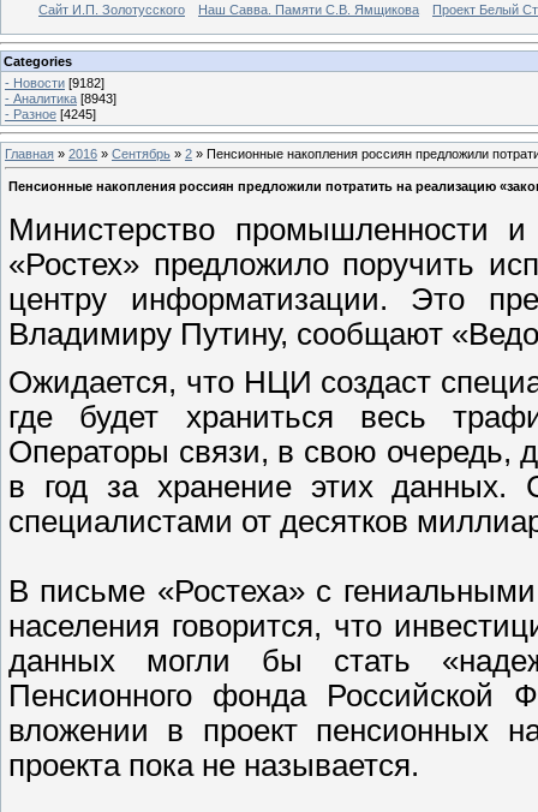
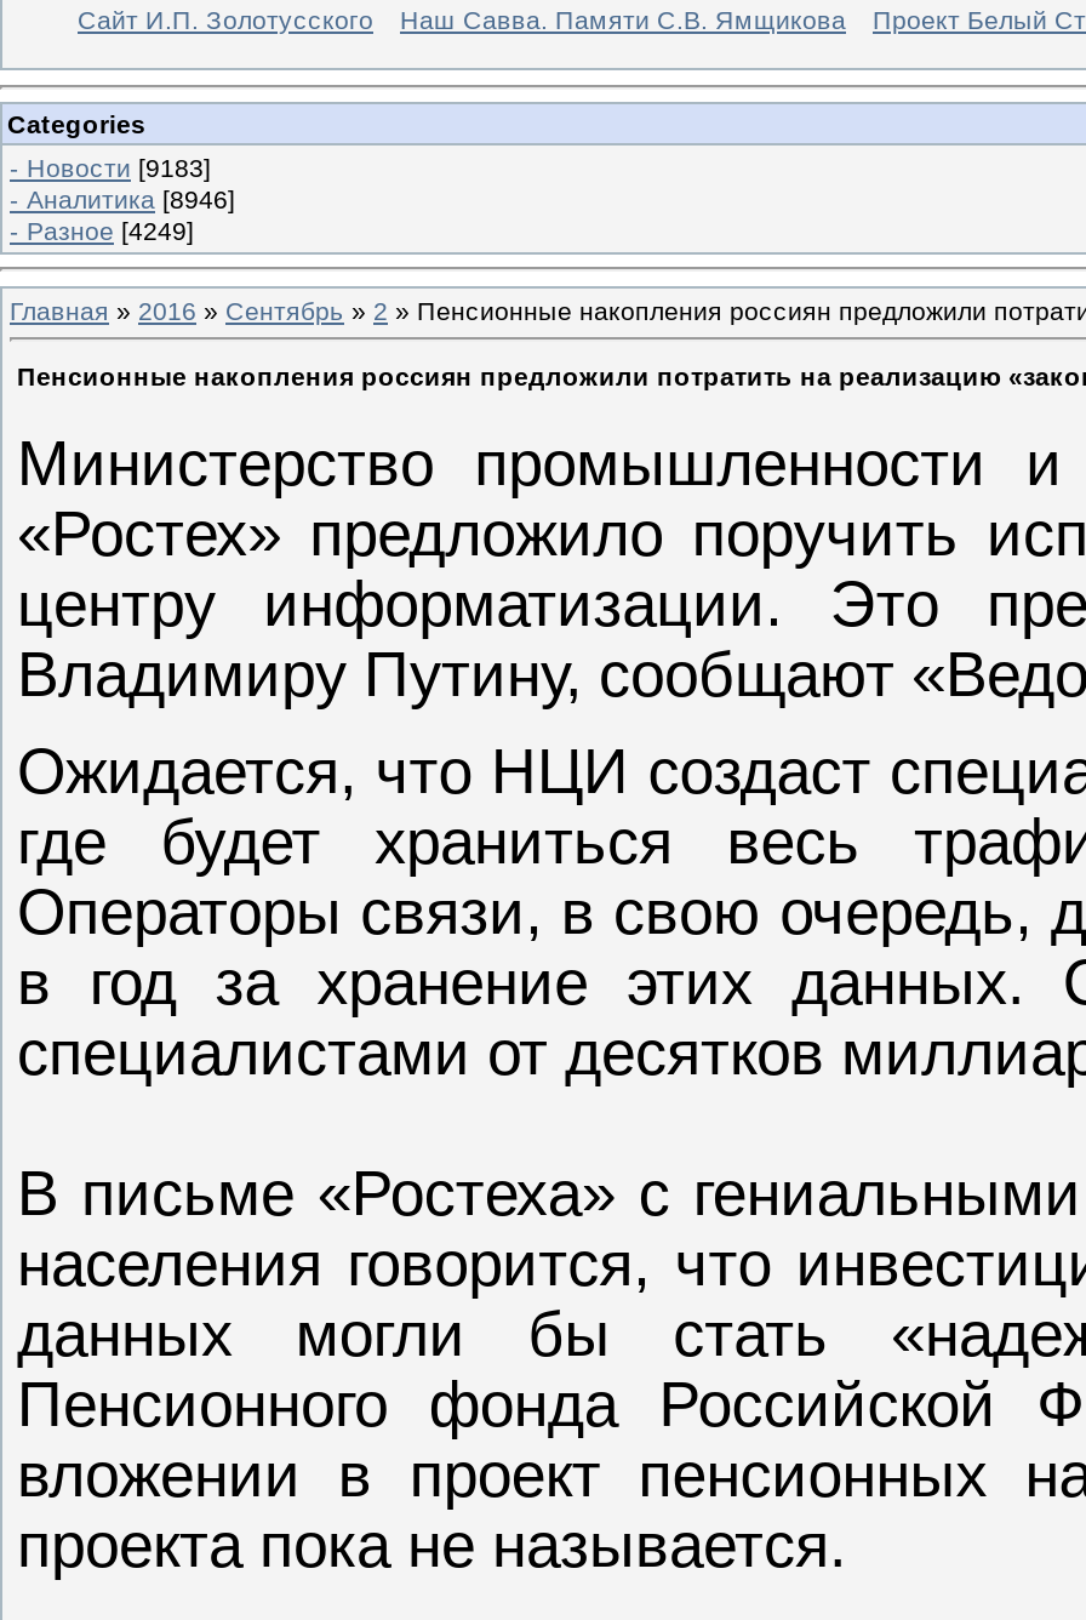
- - Новости [9182]
+ - Новости [9183]

- - Аналитика [8943]
+ - Аналитика [8946]

- - Разное [4245]
+ - Разное [4249]
